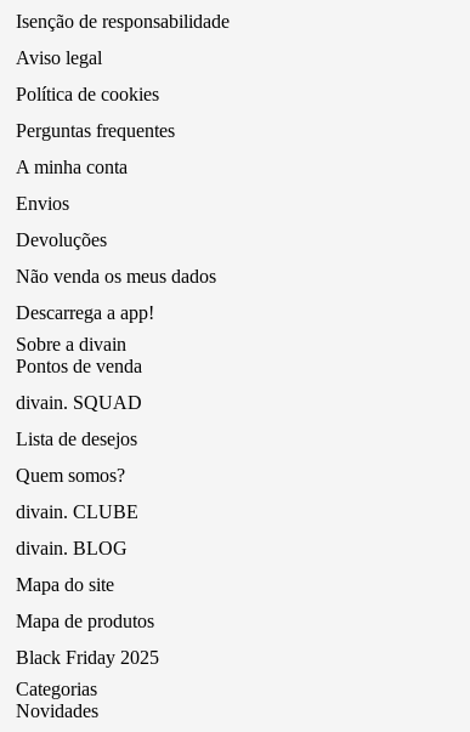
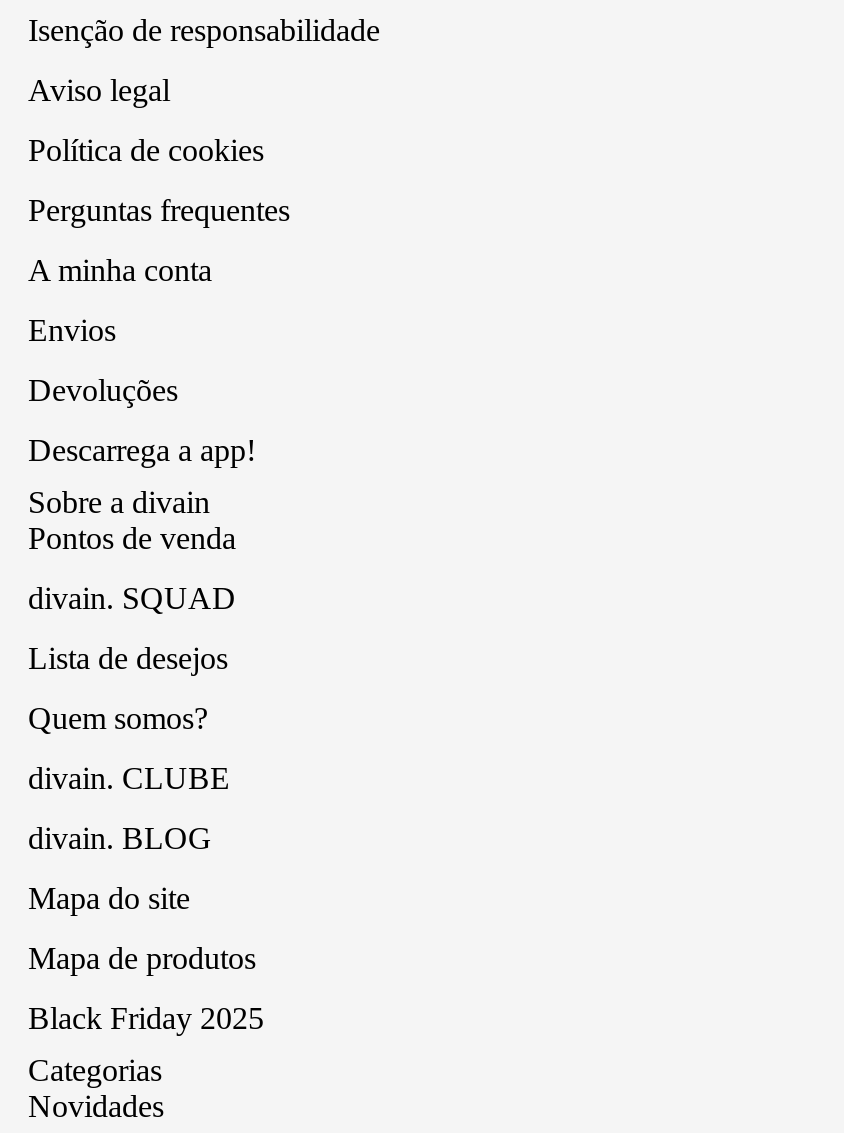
- Não venda os meus dados
